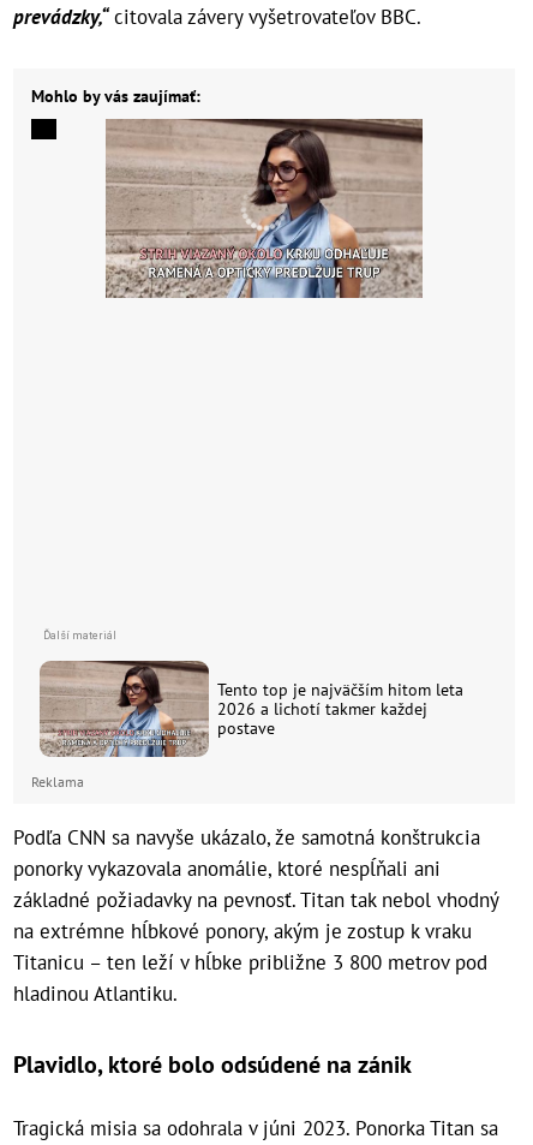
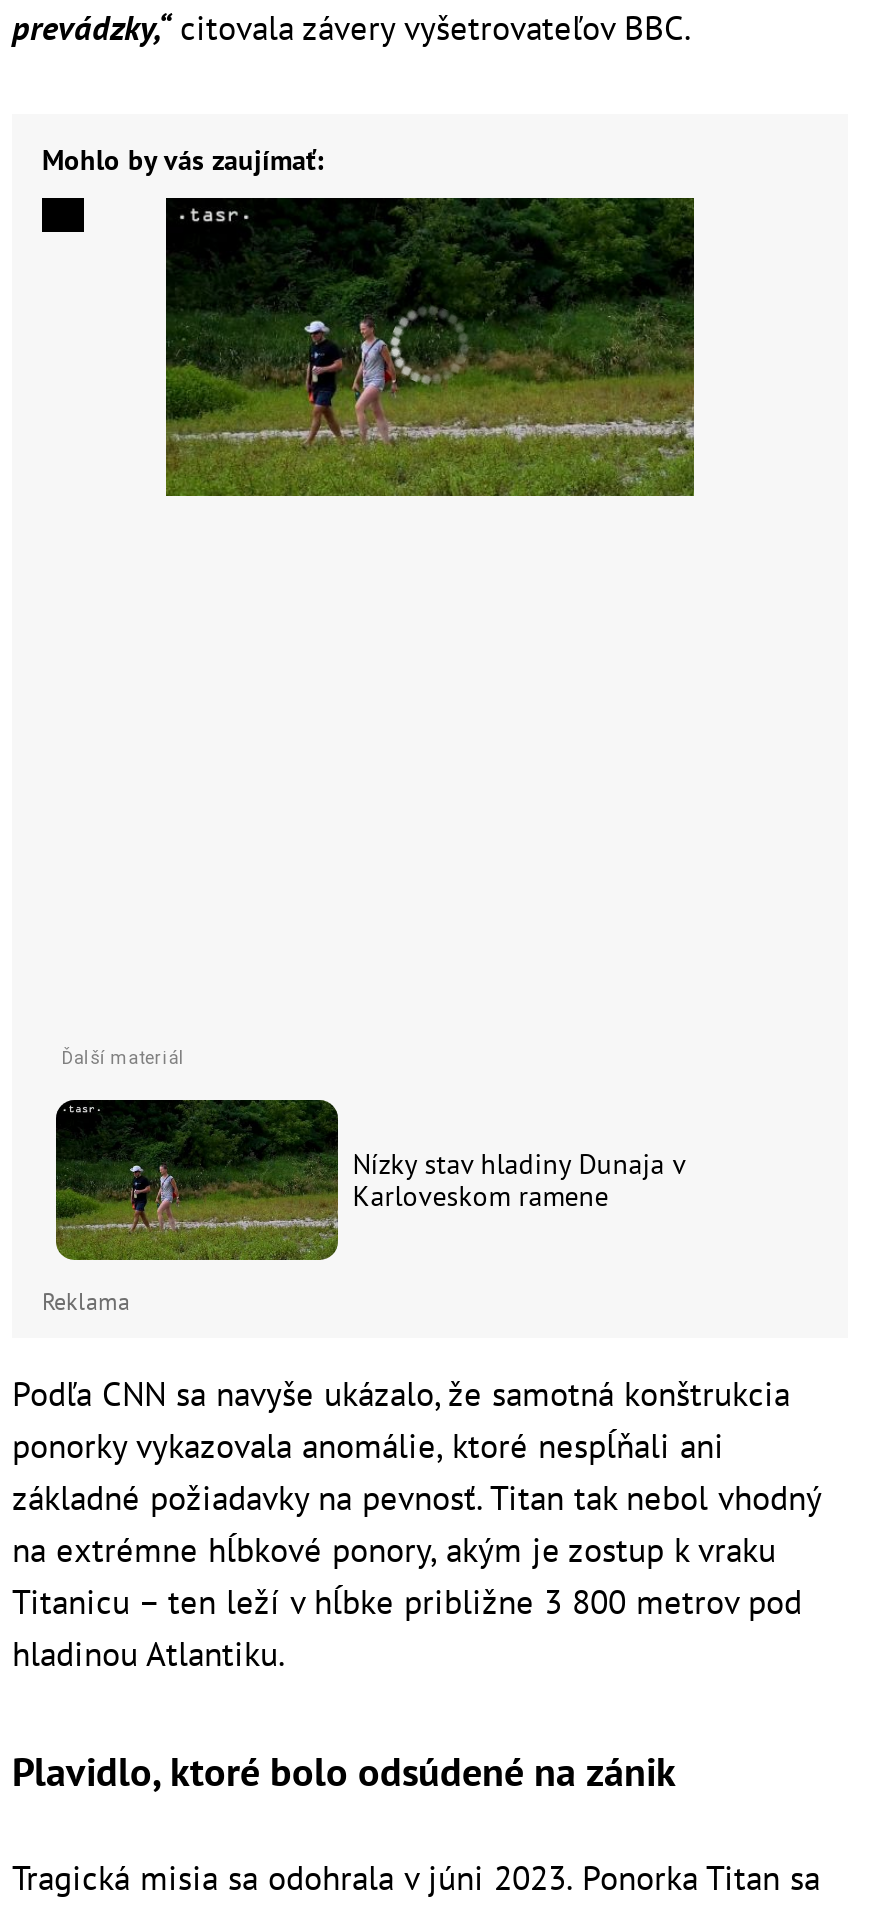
- [image]
+ [image]

- [image]
- Tento top je najväčším hitom leta
- 2026 a lichotí takmer každej
- postave
+ [image]
+ Nízky stav hladiny Dunaja v
+ Karloveskom ramene
